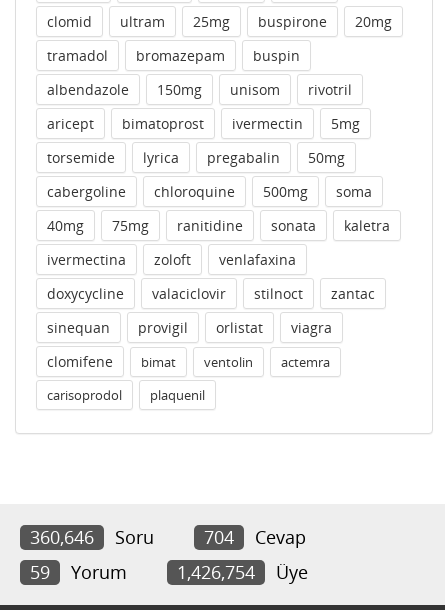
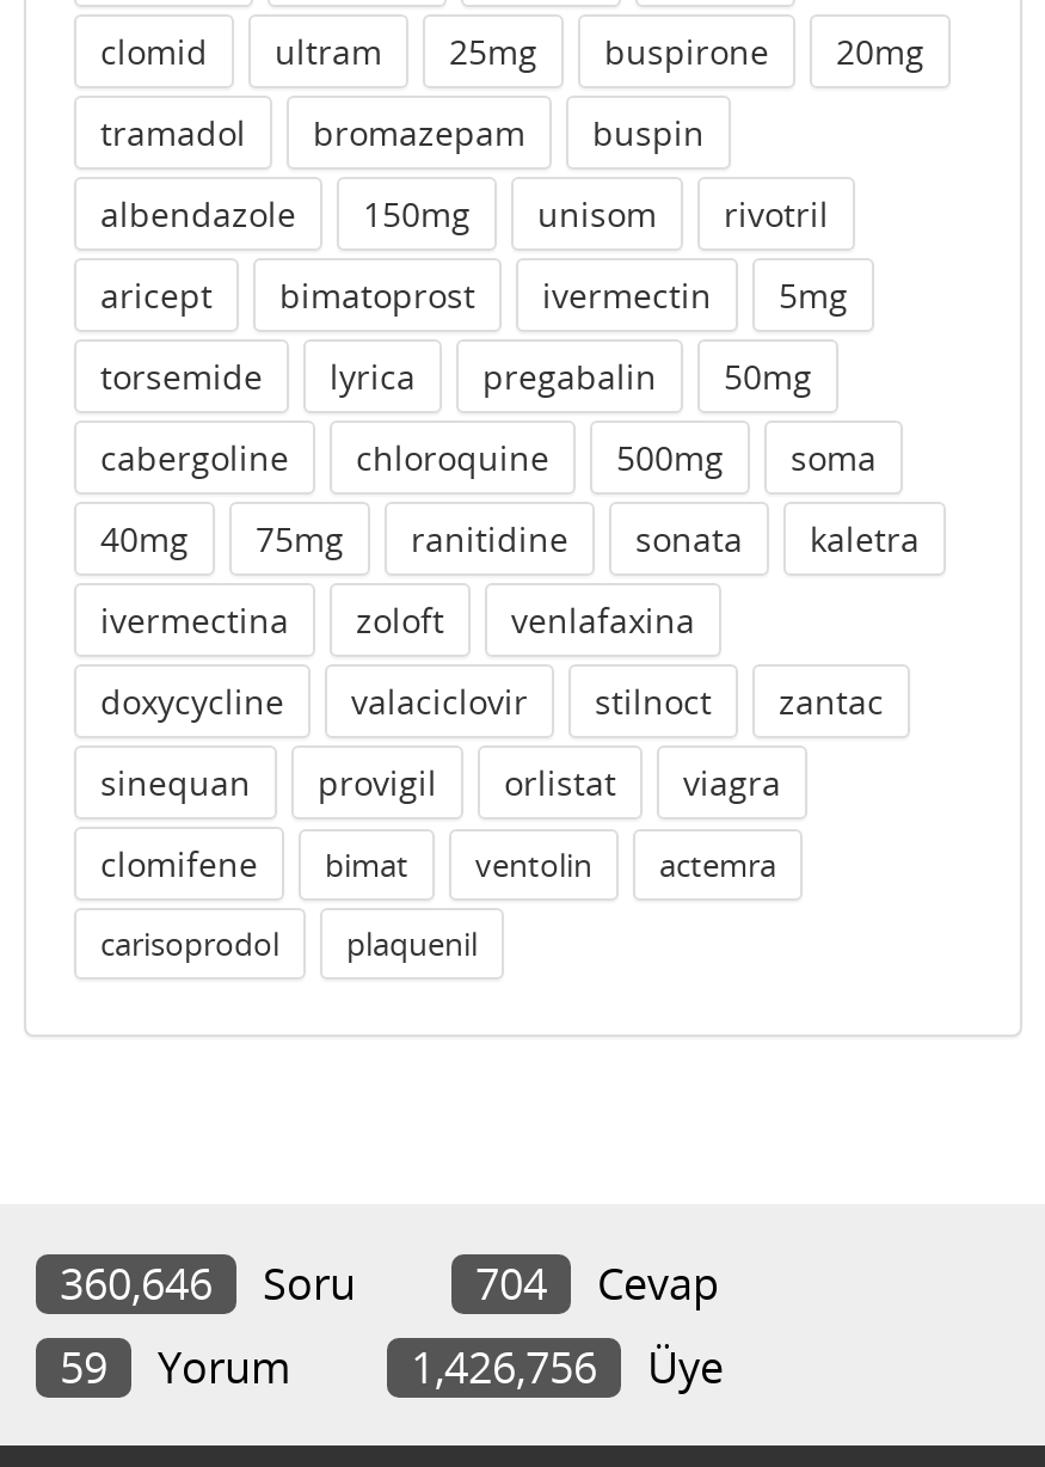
- 1,426,754 Üye
+ 1,426,756 Üye
